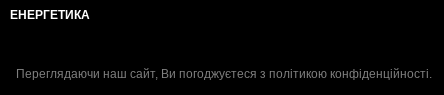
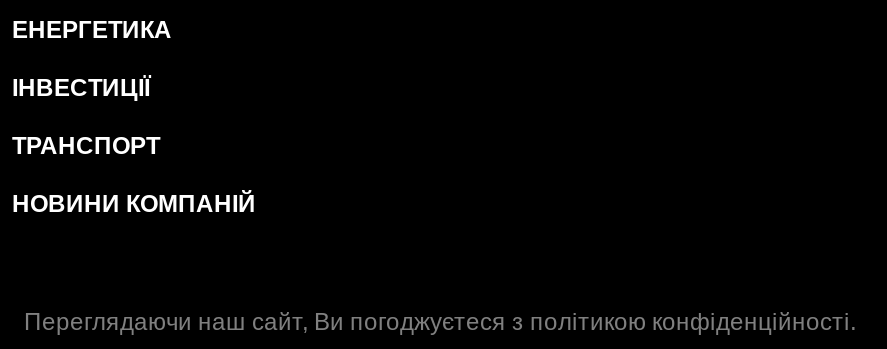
+ ІНВЕСТИЦІЇ
+ ТРАНСПОРТ
+ НОВИНИ КОМПАНІЙ
